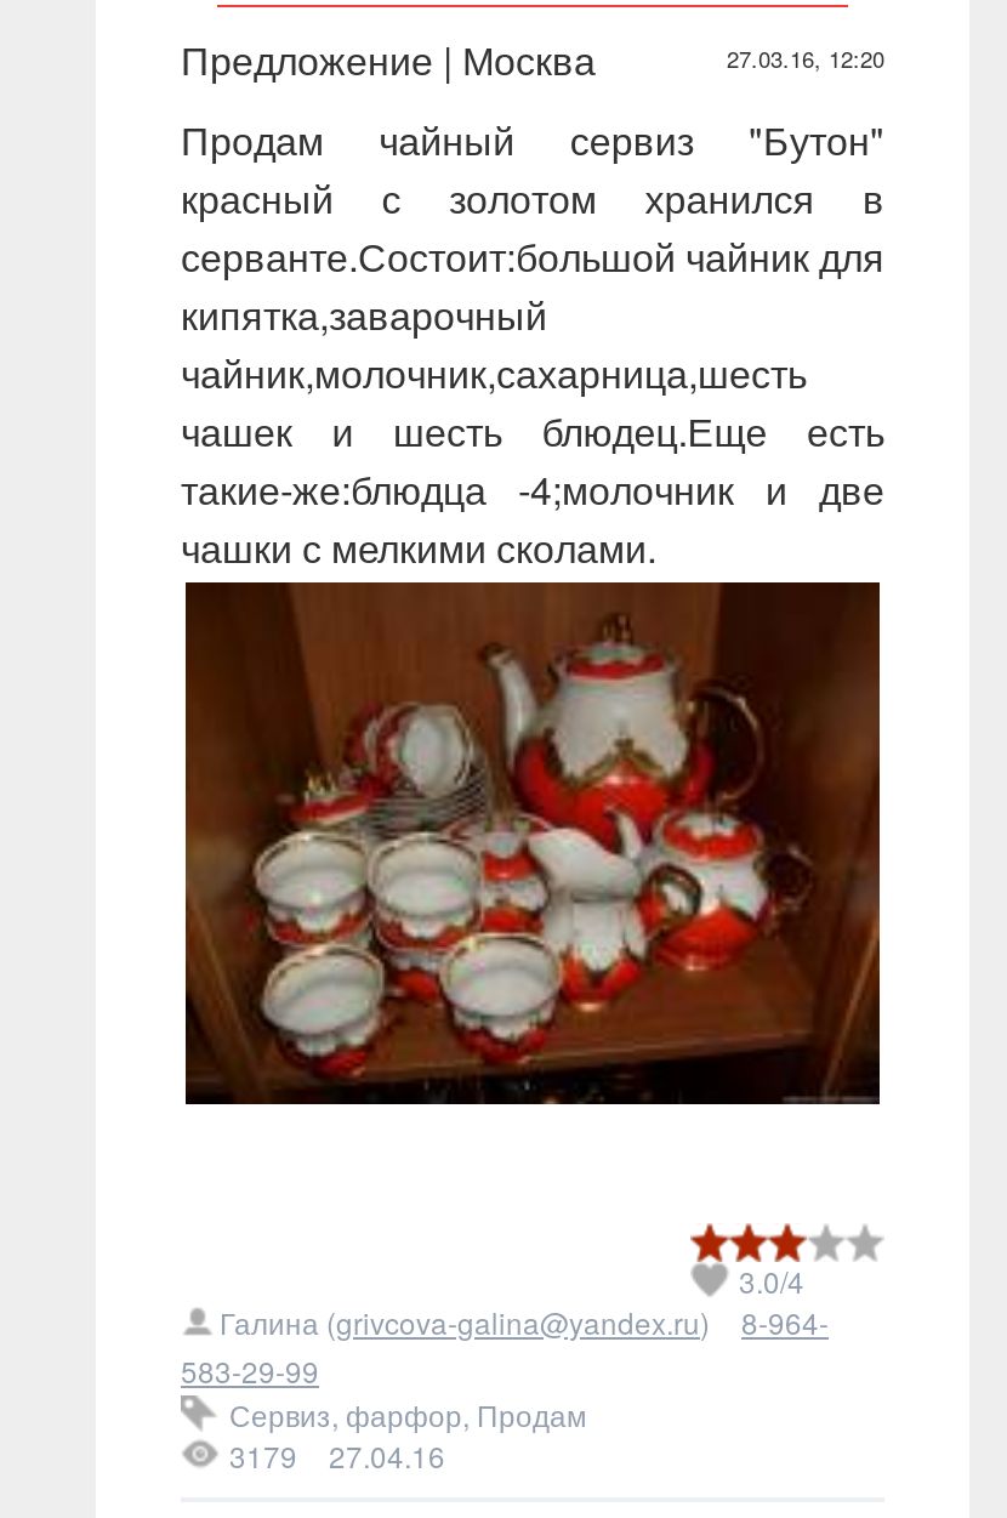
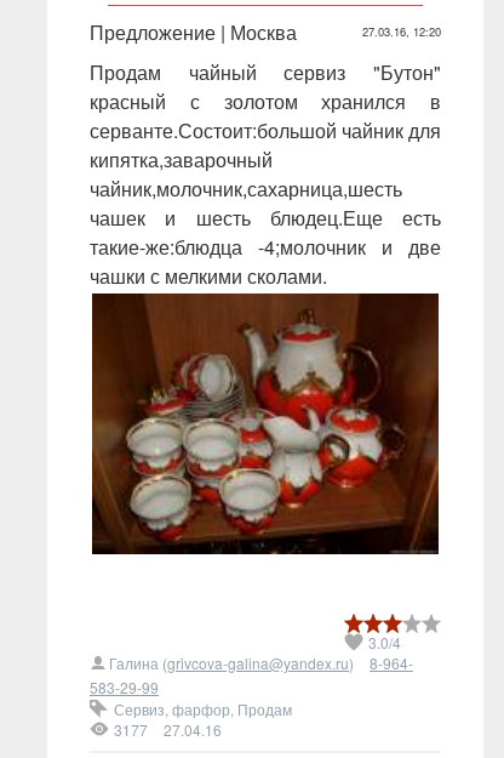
- 3179 27.04.16
+ 3177 27.04.16
